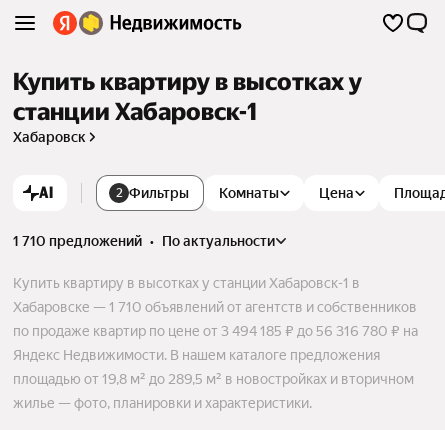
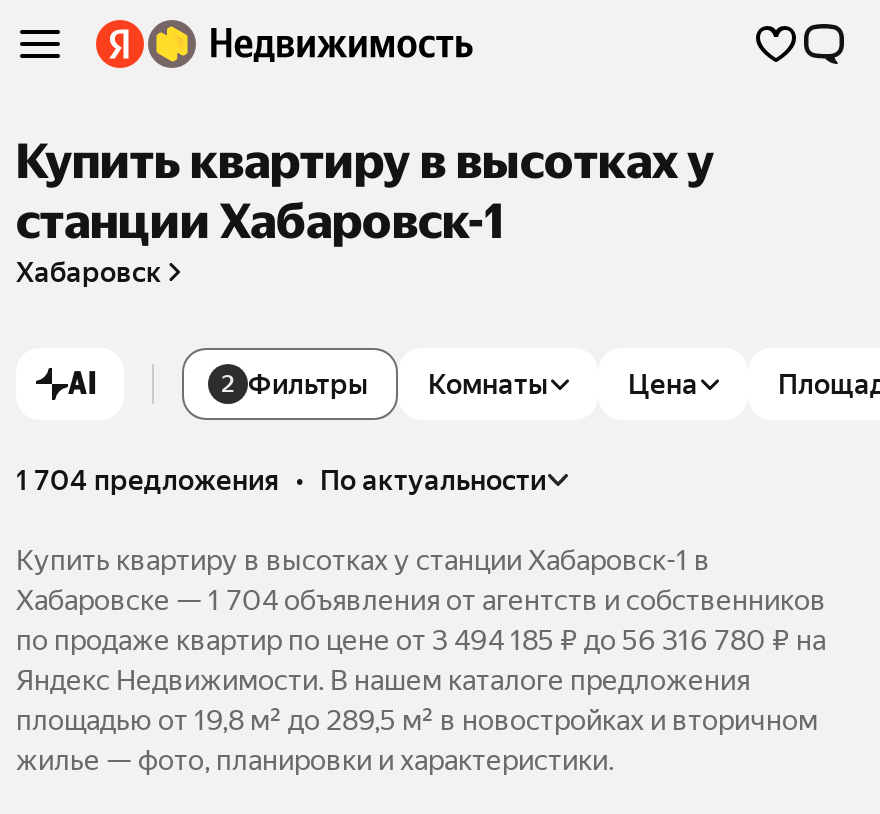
- 1 710 предложений • по актуальности
+ 1 704 предложения • по актуальности

- Хабаровске — 1 710 объявлений от агентств и собственников
+ Хабаровске — 1 704 объявления от агентств и собственников
